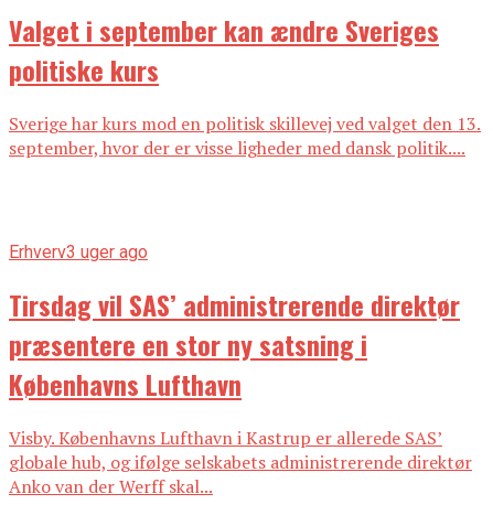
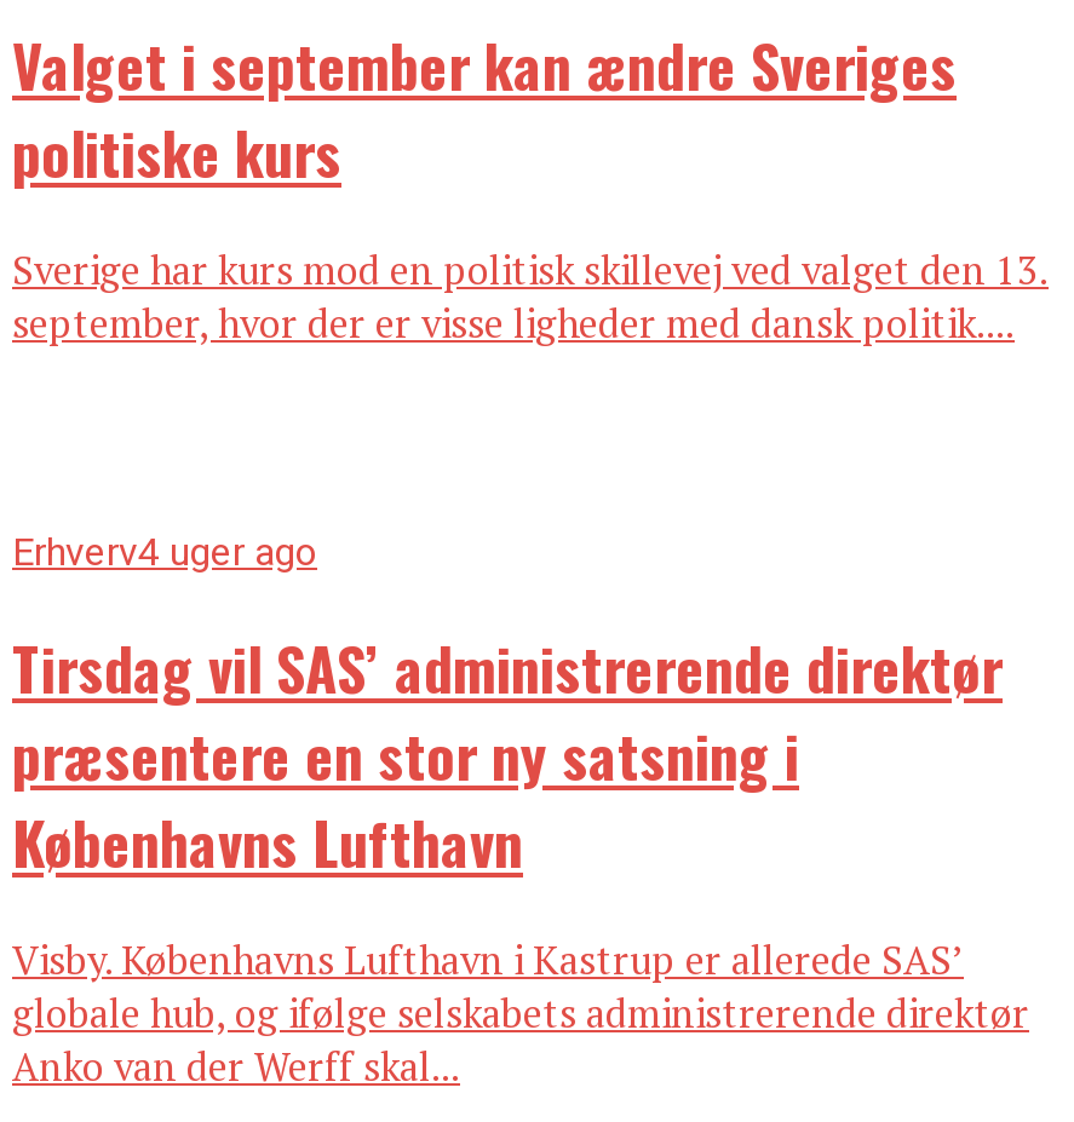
- Erhverv3 uger ago
+ Erhverv4 uger ago
